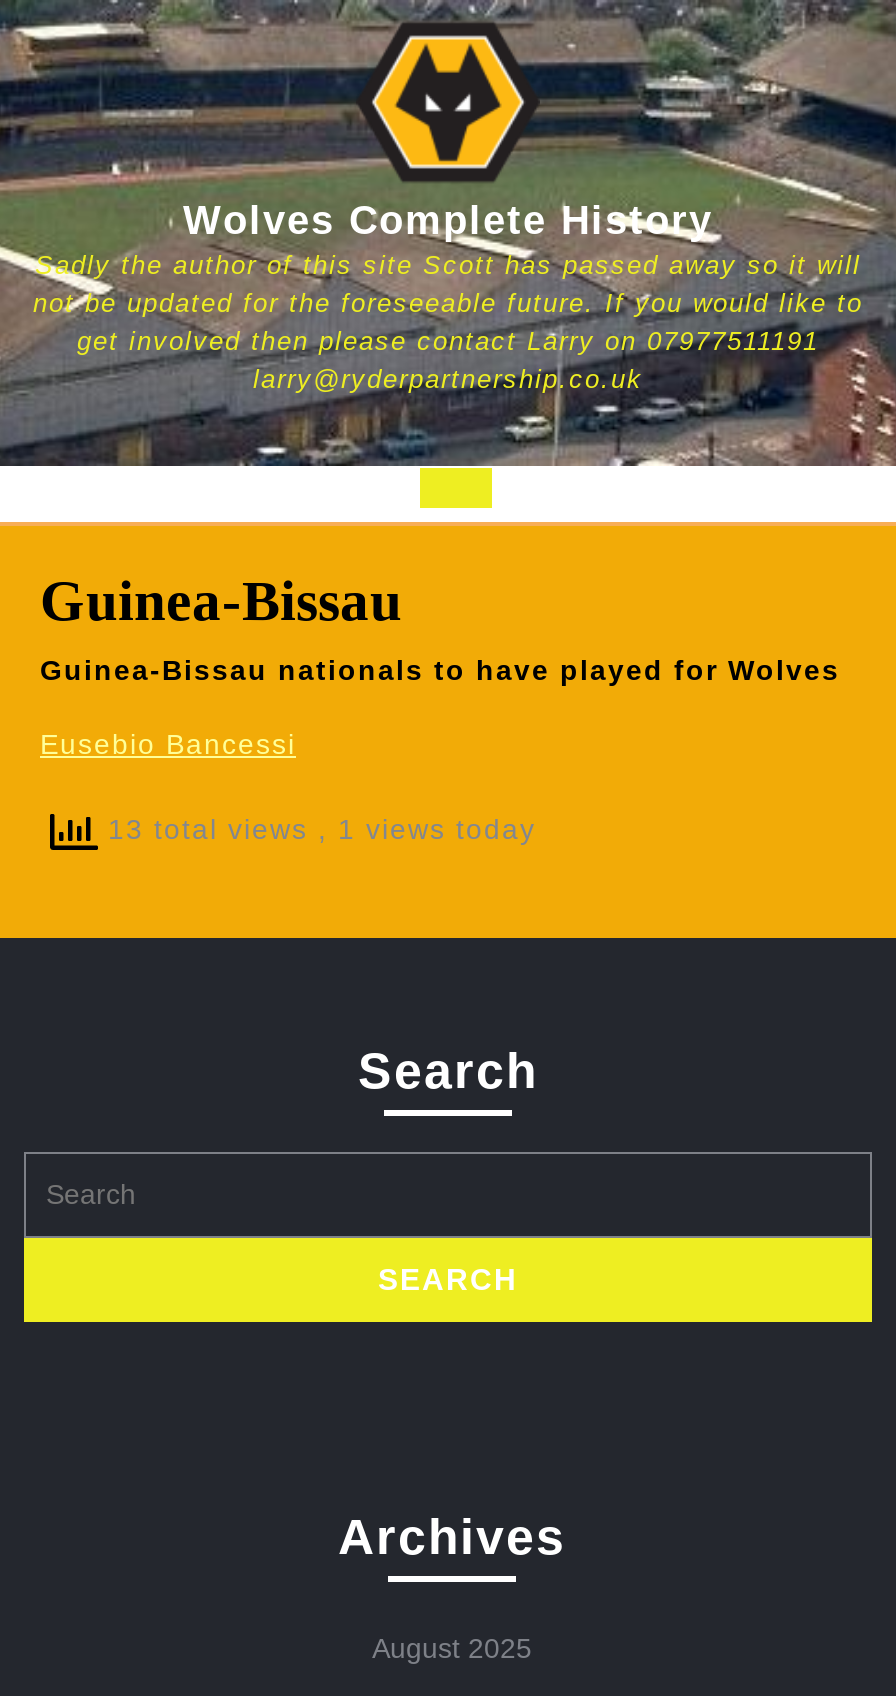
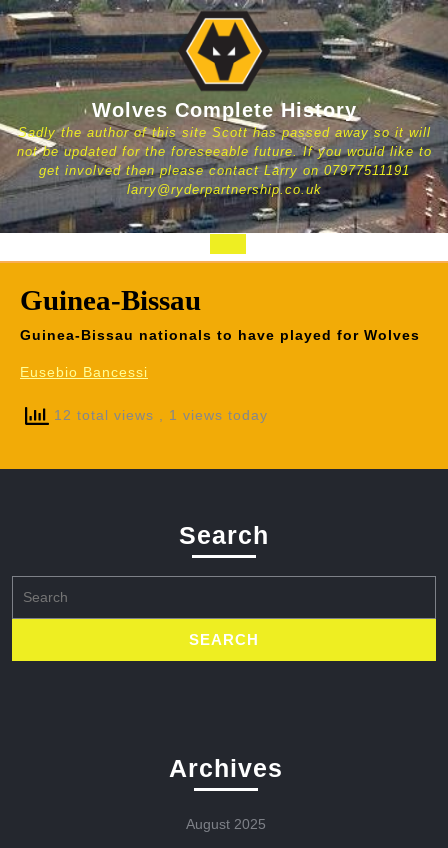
- 13 total views, 1 views today
+ 12 total views, 1 views today
